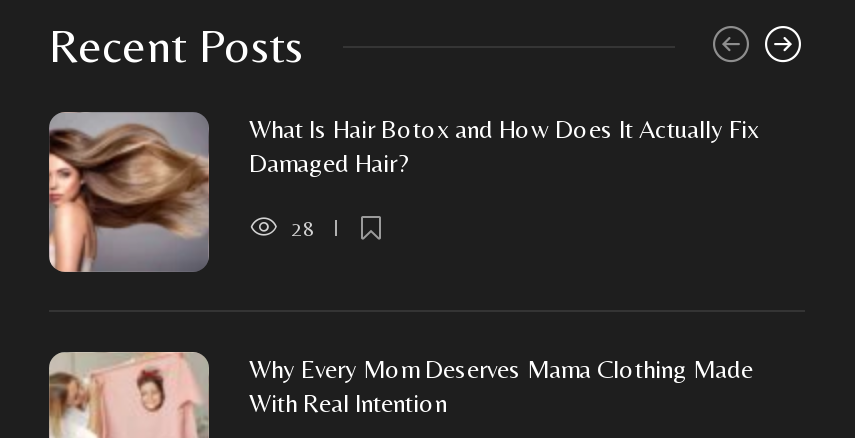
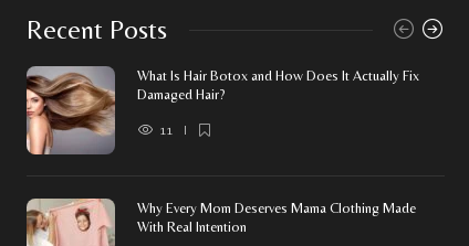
- 28
+ 11
